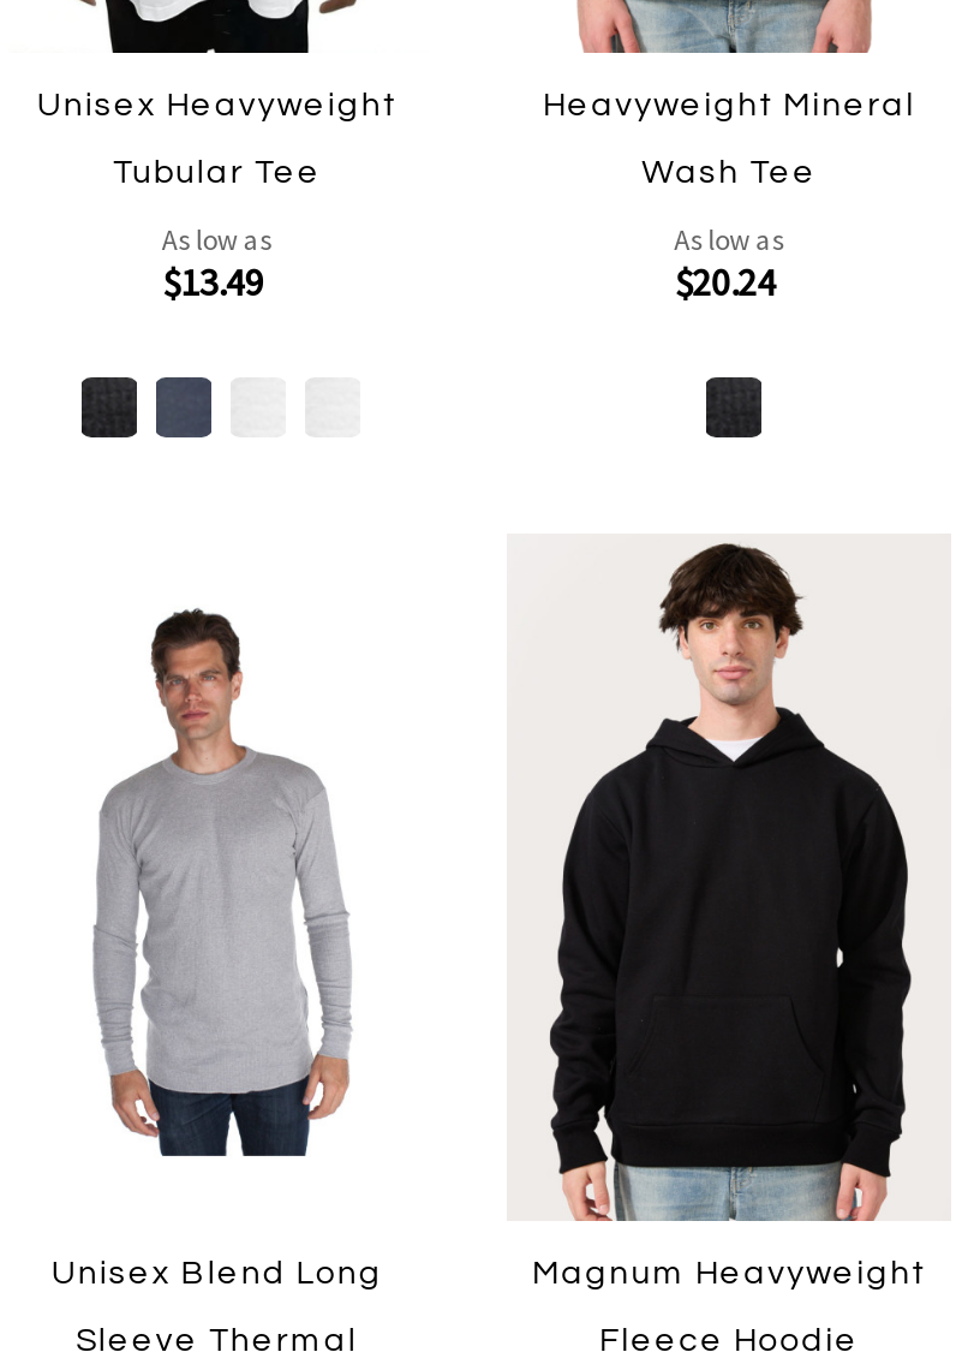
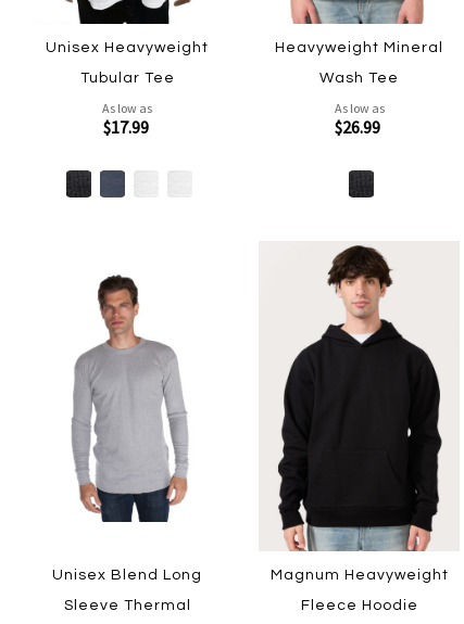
- $13.49
+ $17.99

- $20.24
+ $26.99
